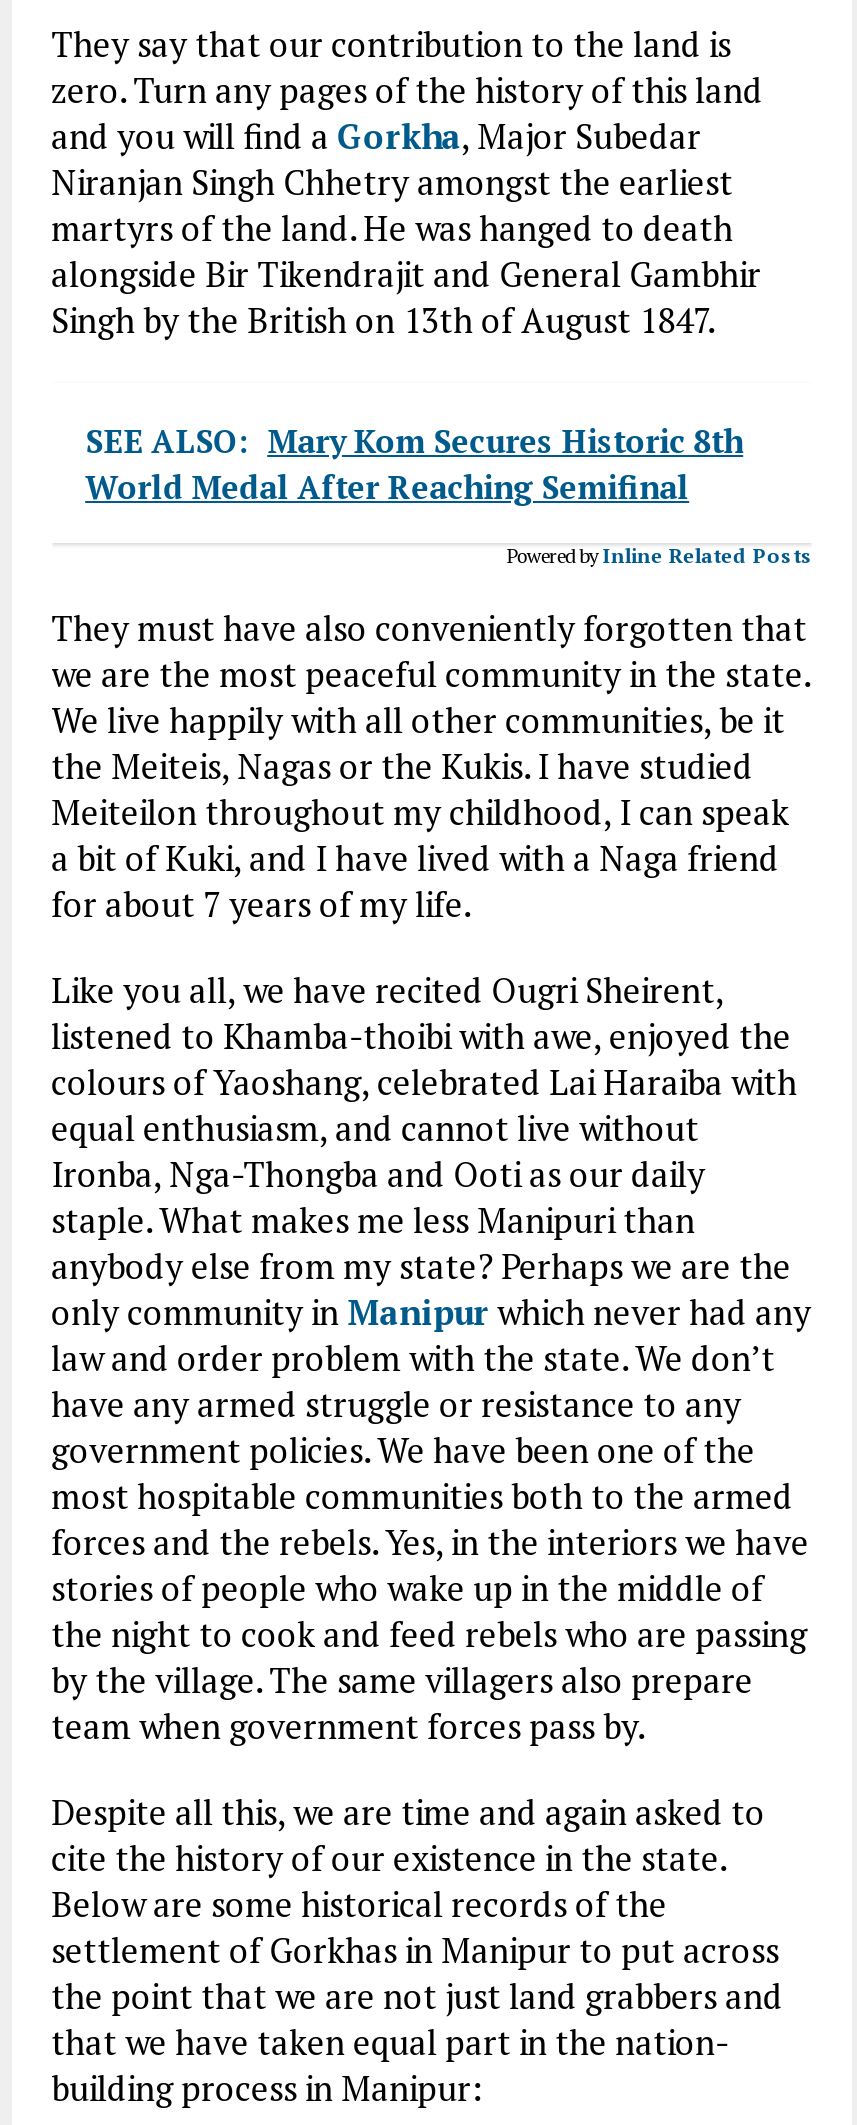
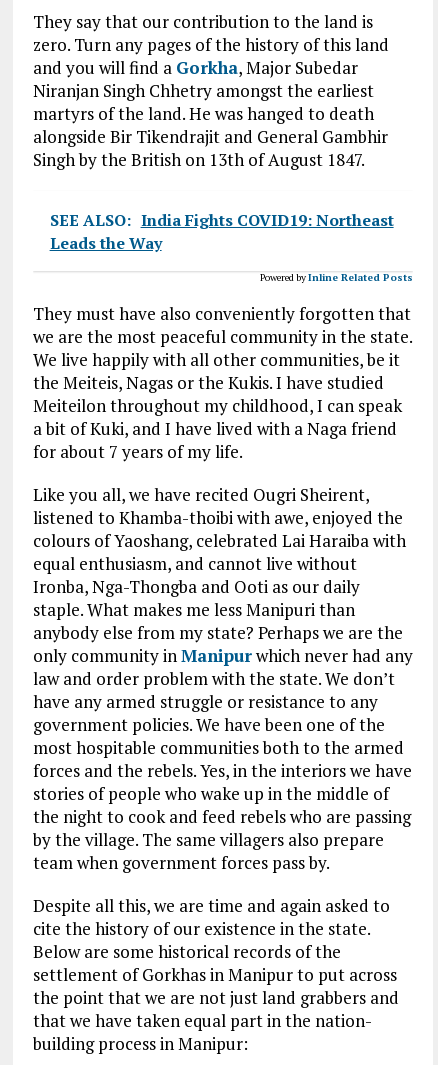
- SEE ALSO: Mary Kom Secures Historic 8th
- World Medal After Reaching Semifinal
+ SEE ALSO: India Fights COVID19: Northeast
+ Leads the Way
